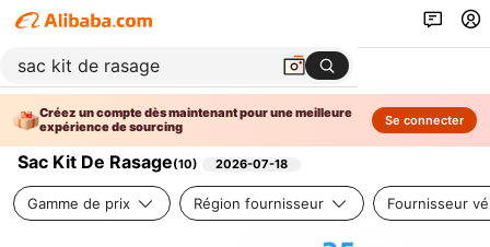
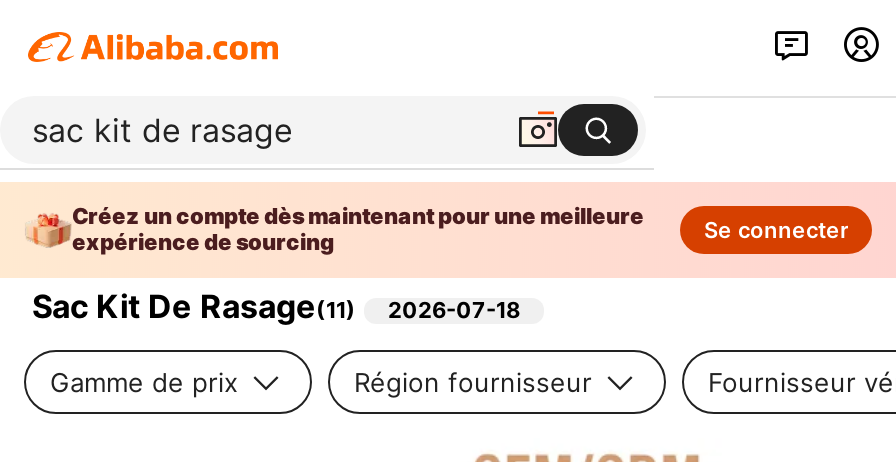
- Sac Kit De Rasage(10)
+ Sac Kit De Rasage(11)
